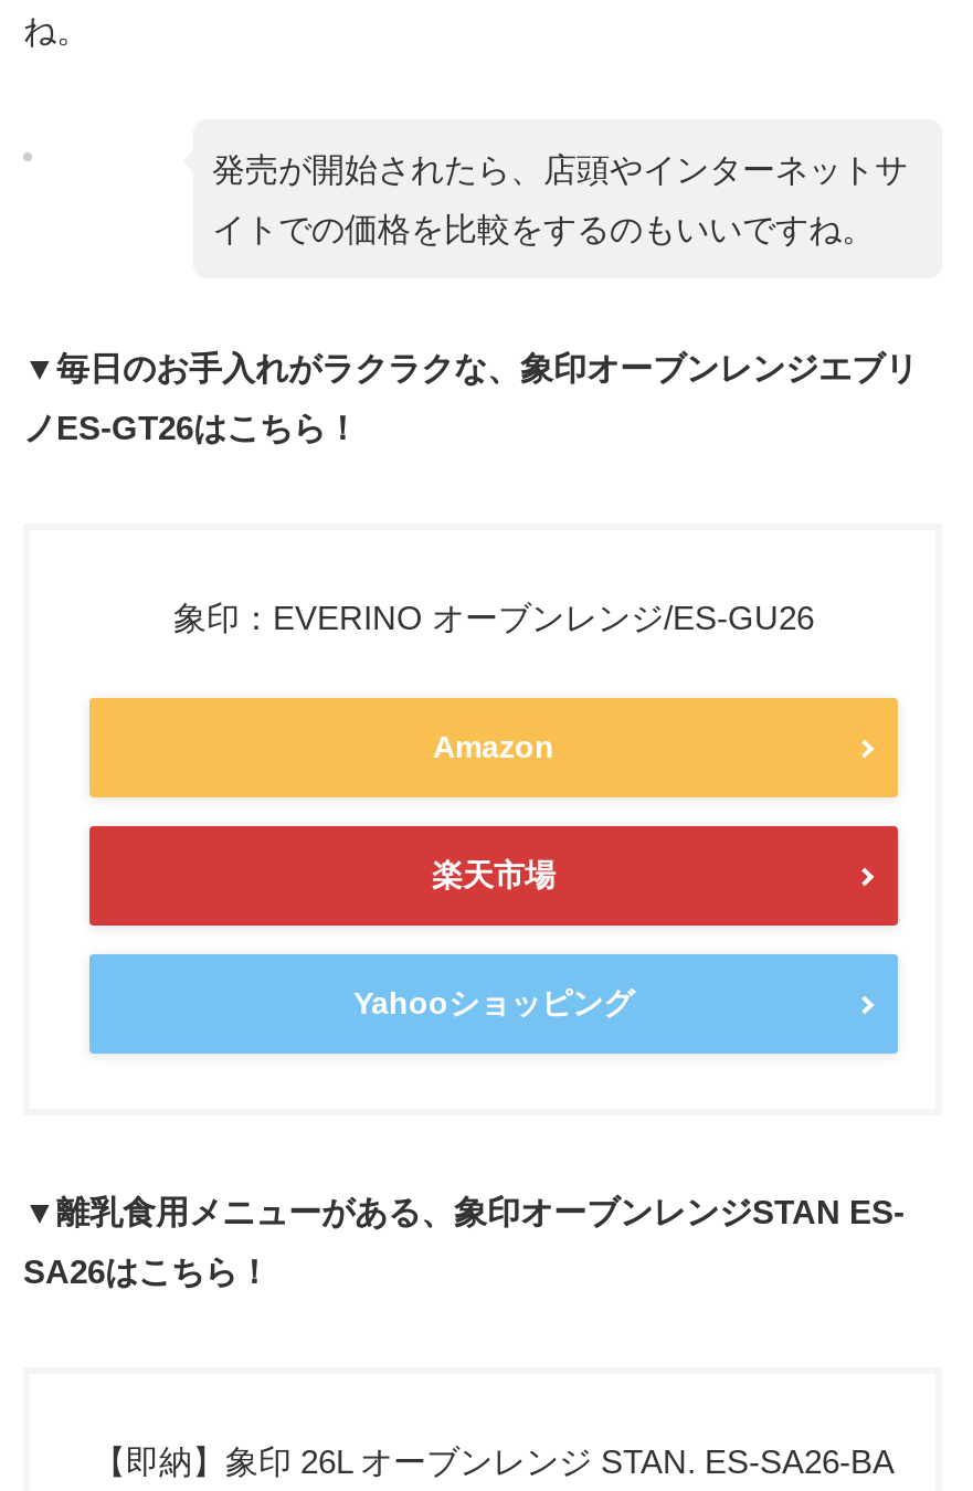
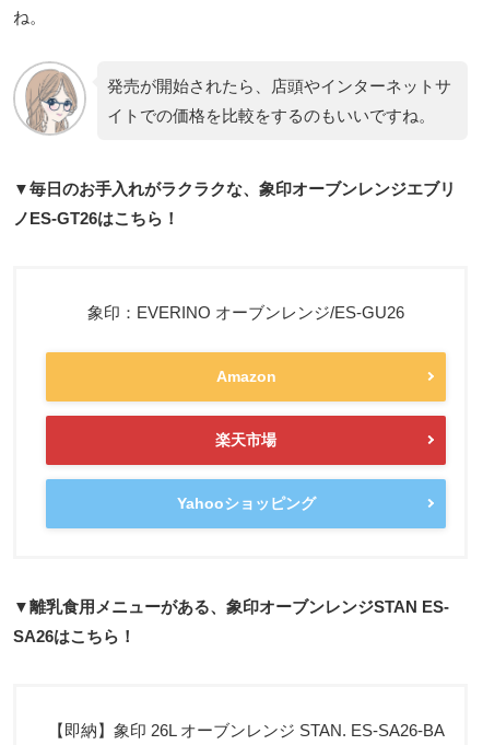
+ [image]
